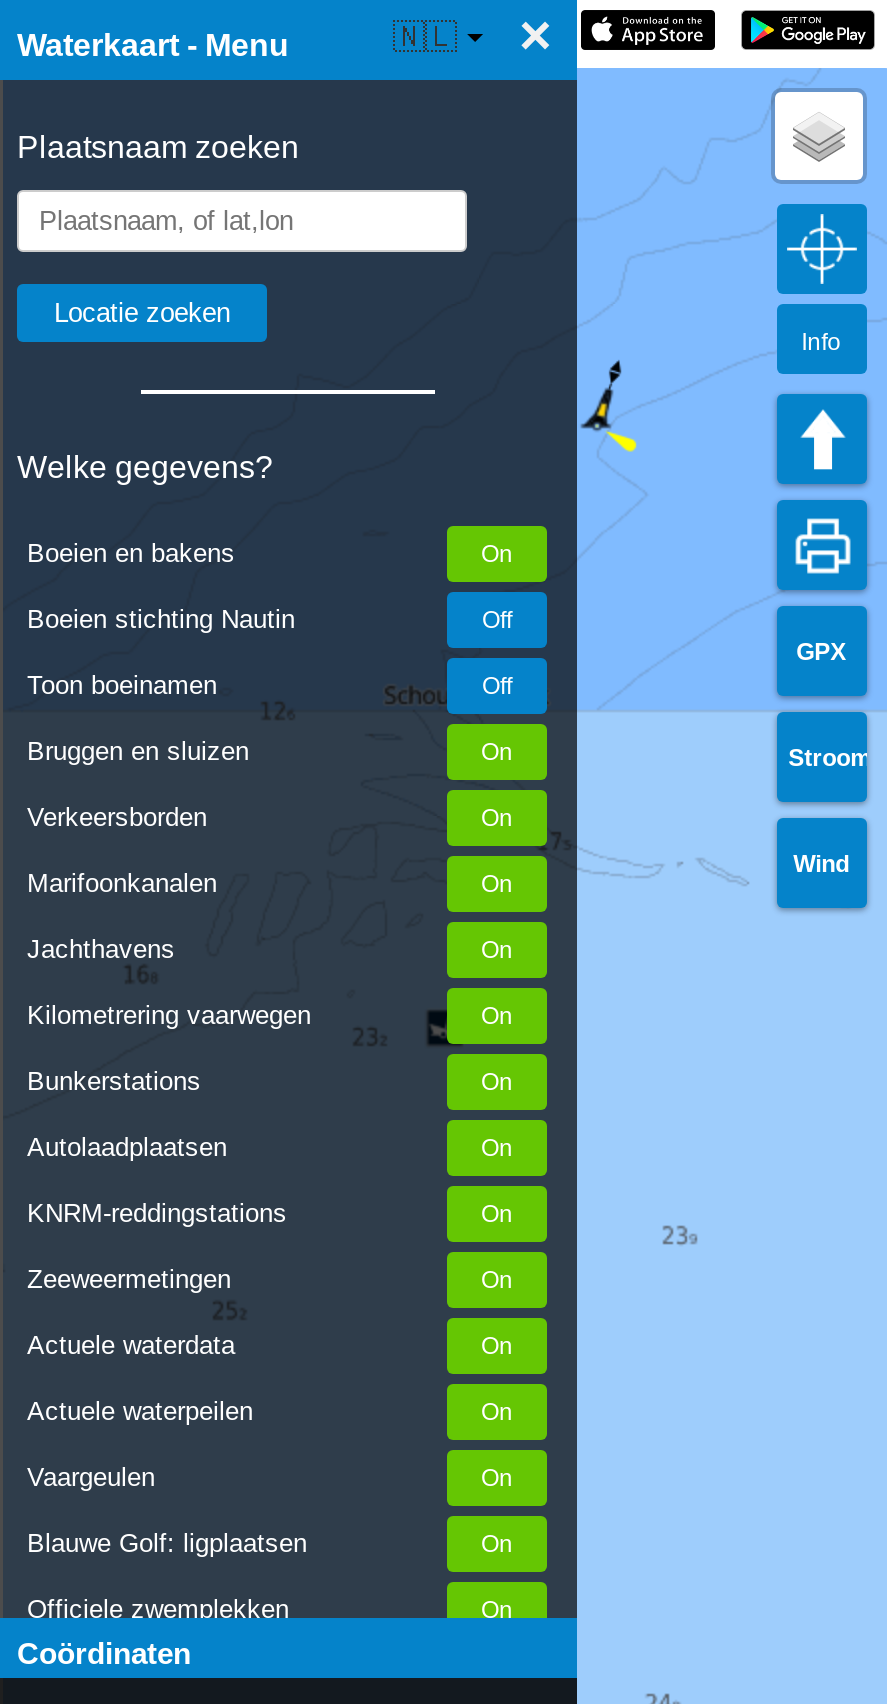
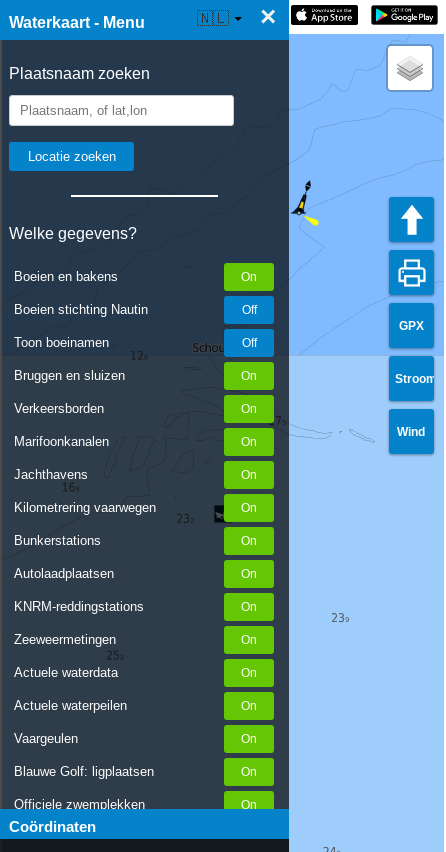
- [image]
- Info
